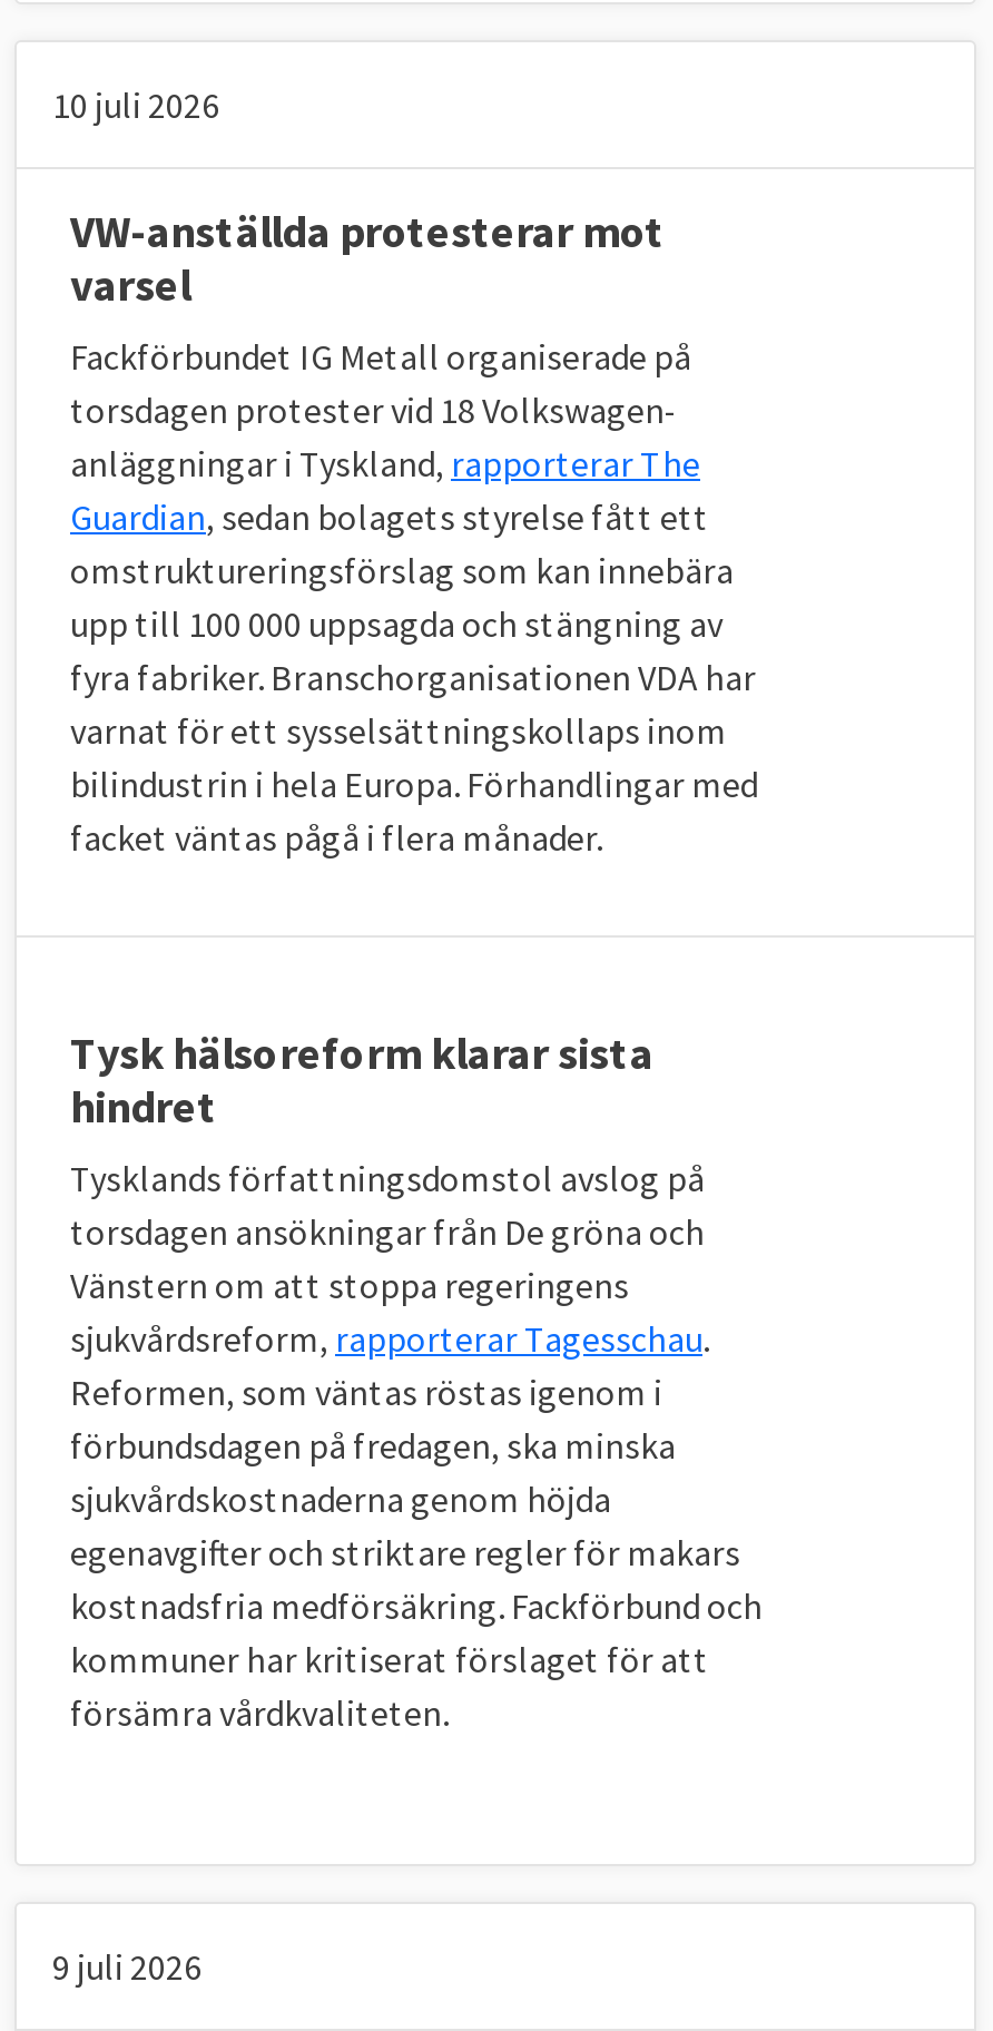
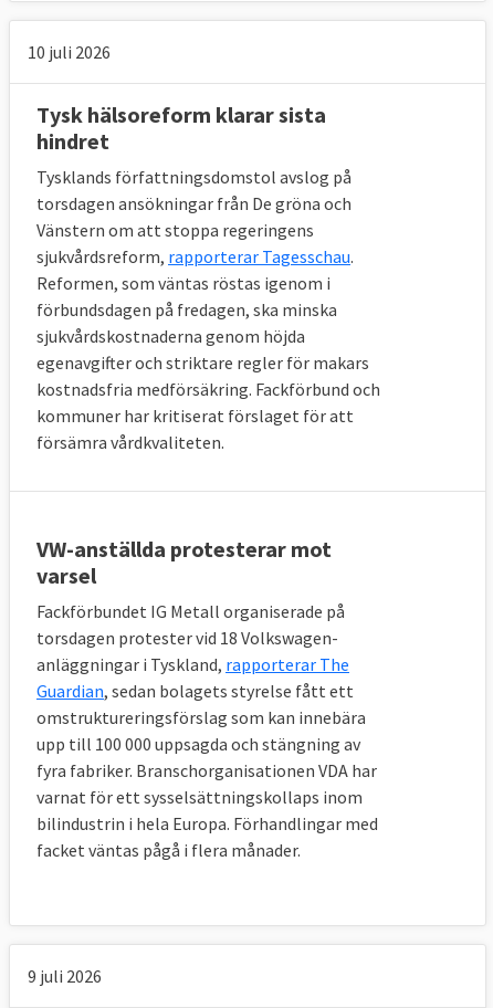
moved down: VW-anställda protesterar mot | varsel | Fackförbundet IG Metall organiserade på | ... | bilindustrin i hela Europa. Förhandlingar med | facket väntas pågå i flera månader.

moved up: Tysk hälsoreform klarar sista | hindret | Tysklands författningsdomstol avslog på | ... | kommuner har kritiserat förslaget för att | försämra vårdkvaliteten.
